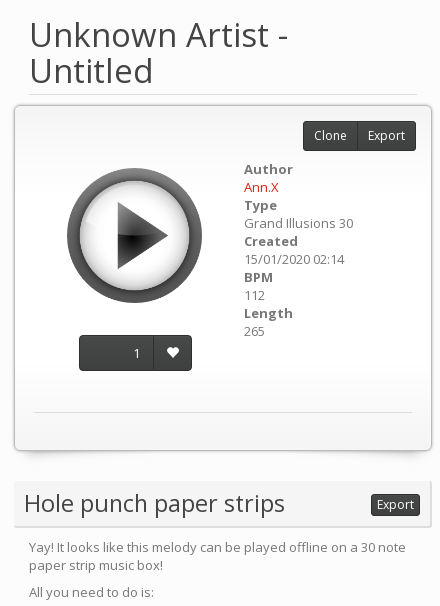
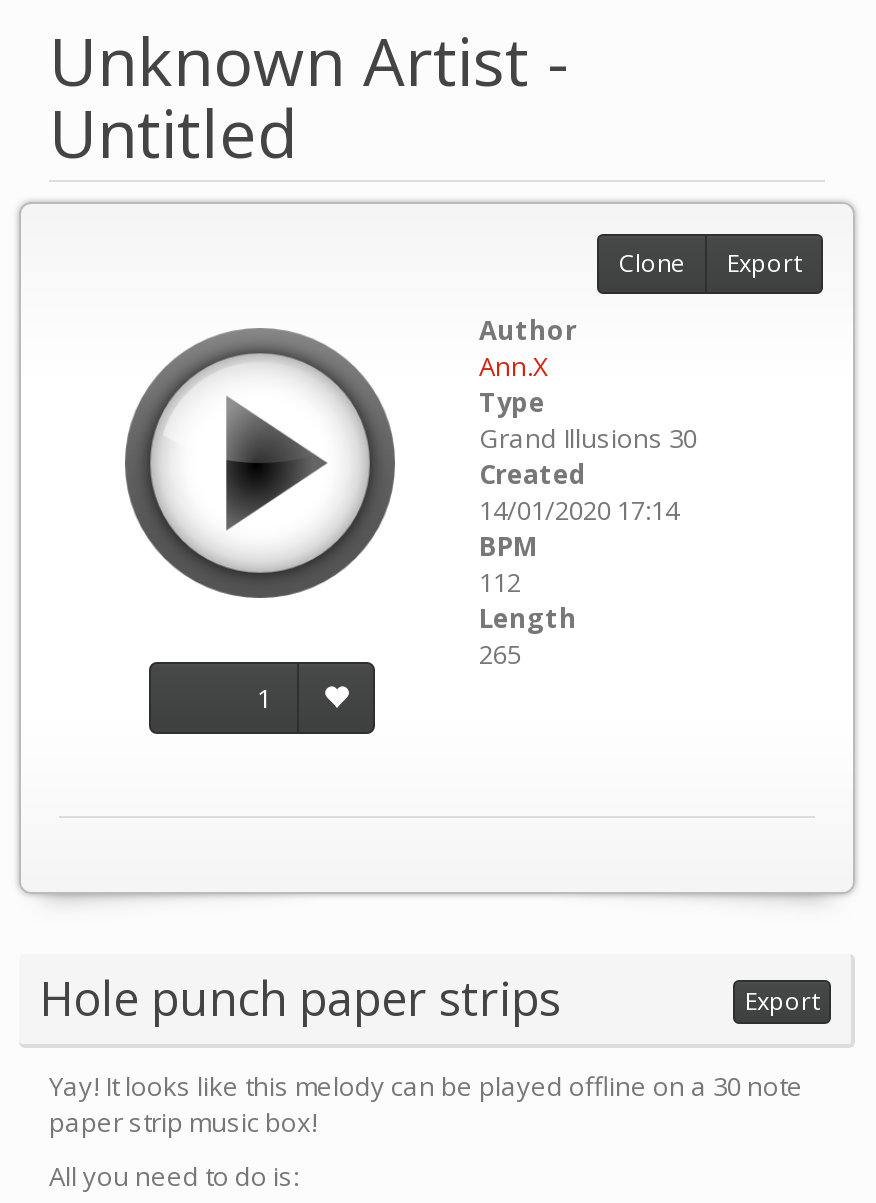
- 15/01/2020 02:14
+ 14/01/2020 17:14
